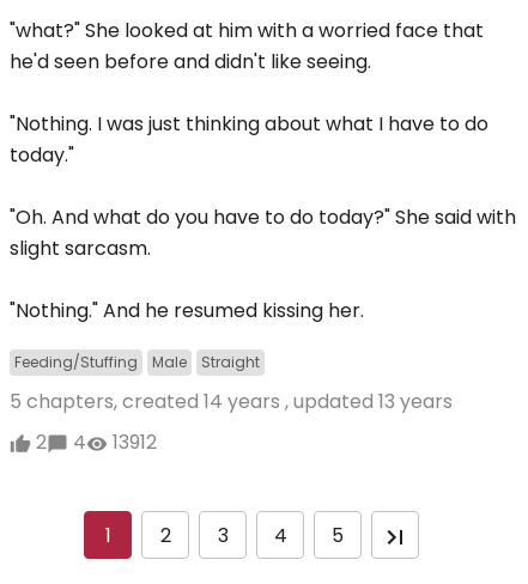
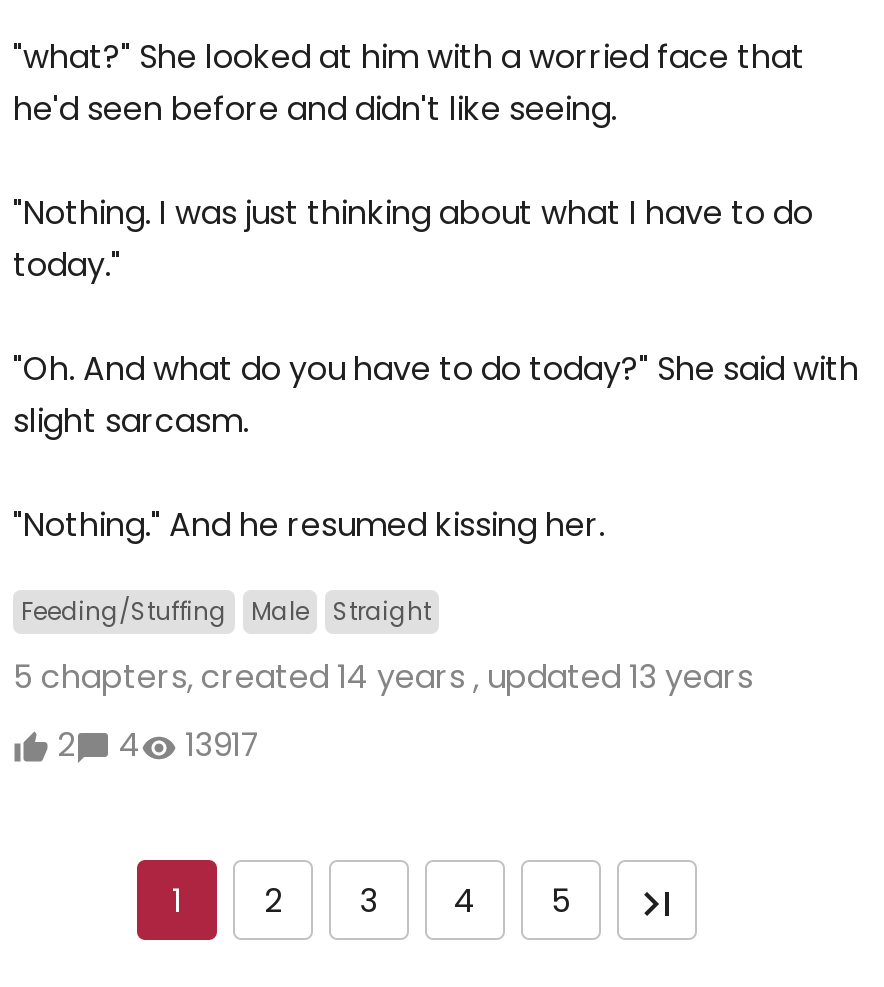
- 2 4 13912
+ 2 4 13917
